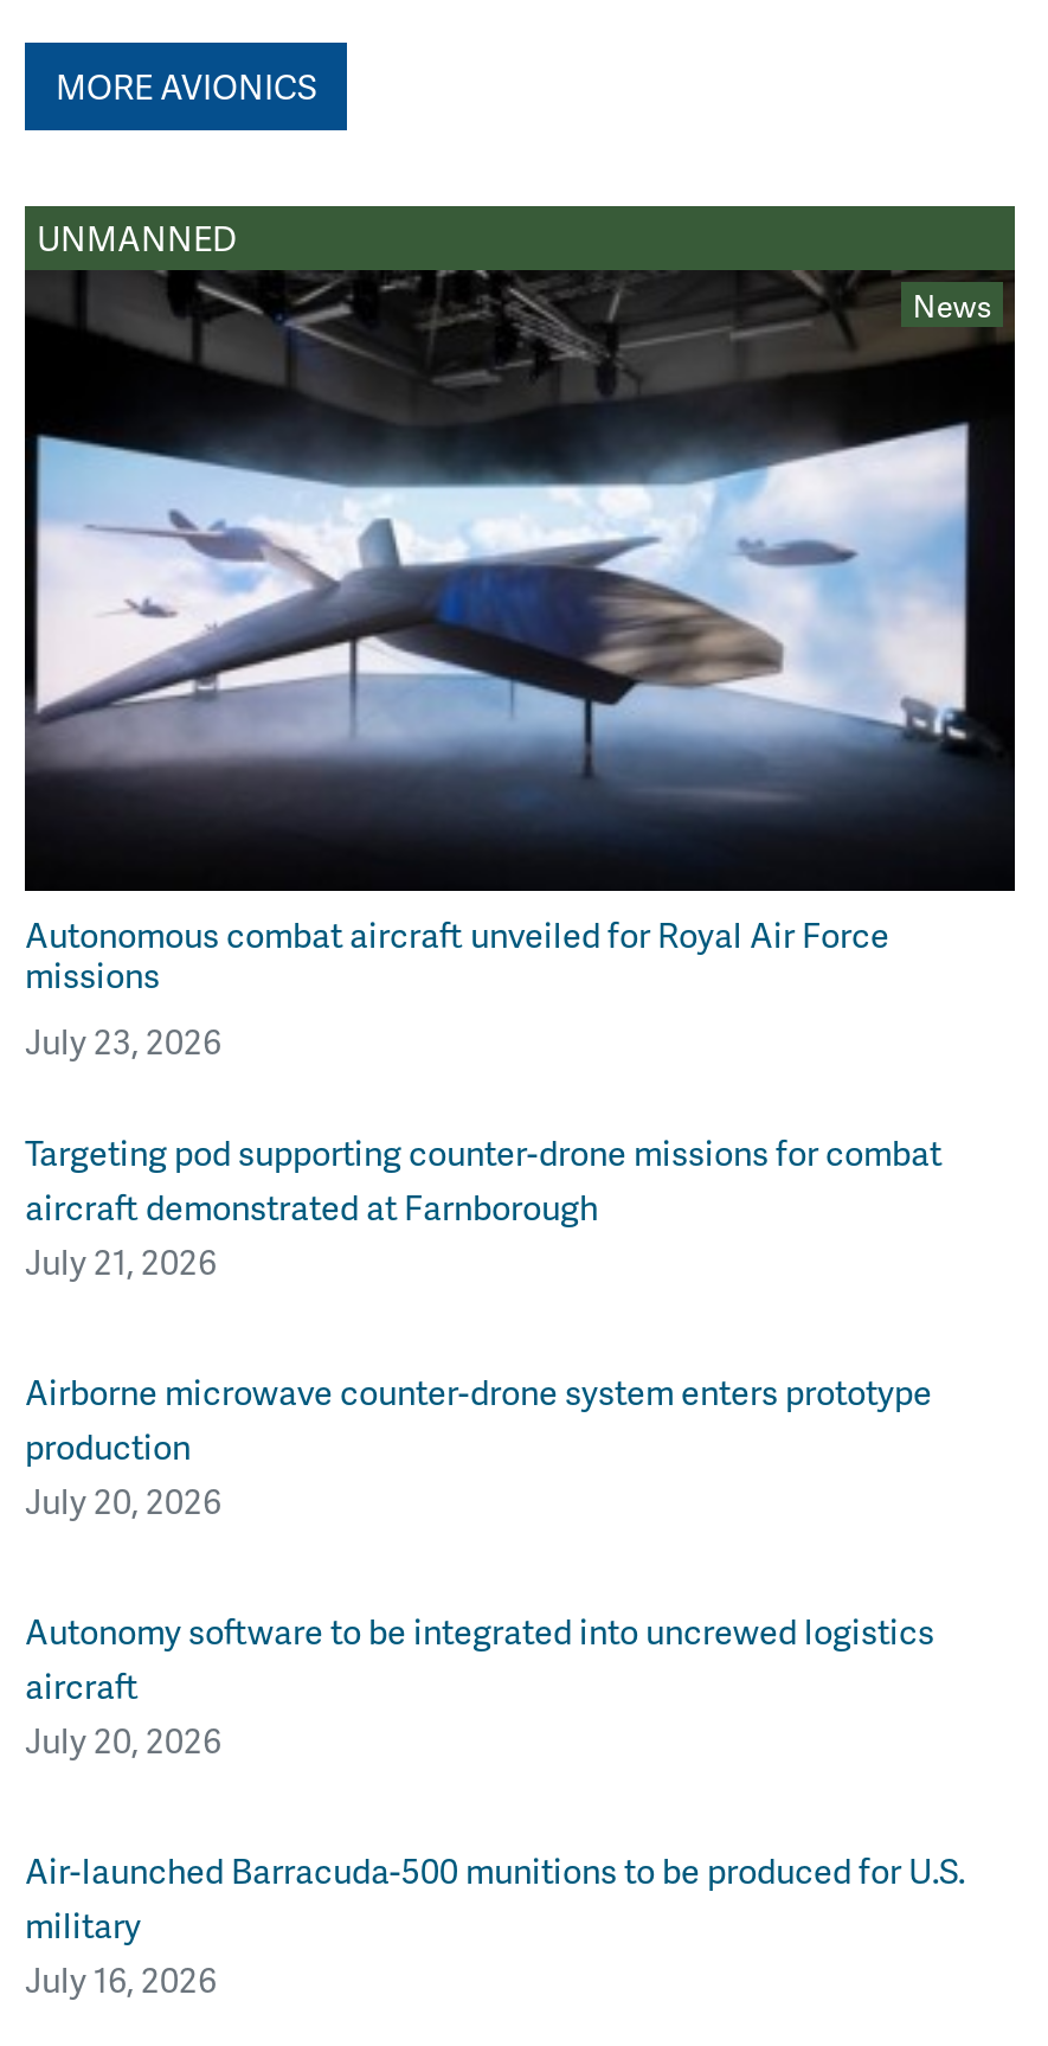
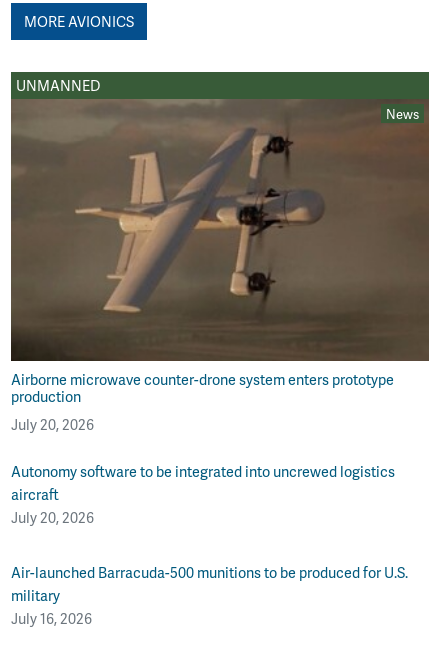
- [image]
+ [image]

- Autonomous combat aircraft unveiled for Royal Air Force
- missions
- July 23, 2026
- Targeting pod supporting counter-drone missions for combat
- aircraft demonstrated at Farnborough
- July 21, 2026
